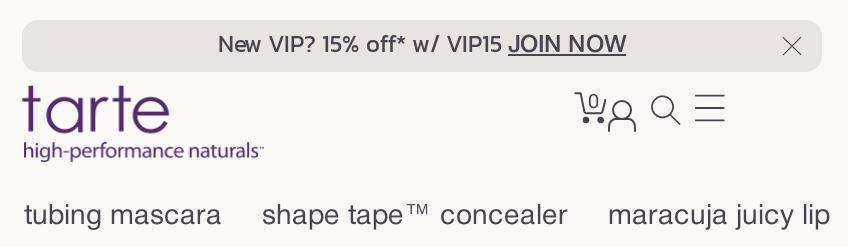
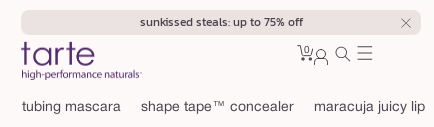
- New VIP? 15% off* w/ VIP15 JOIN NOW
+ sunkissed steals: up to 75% off
